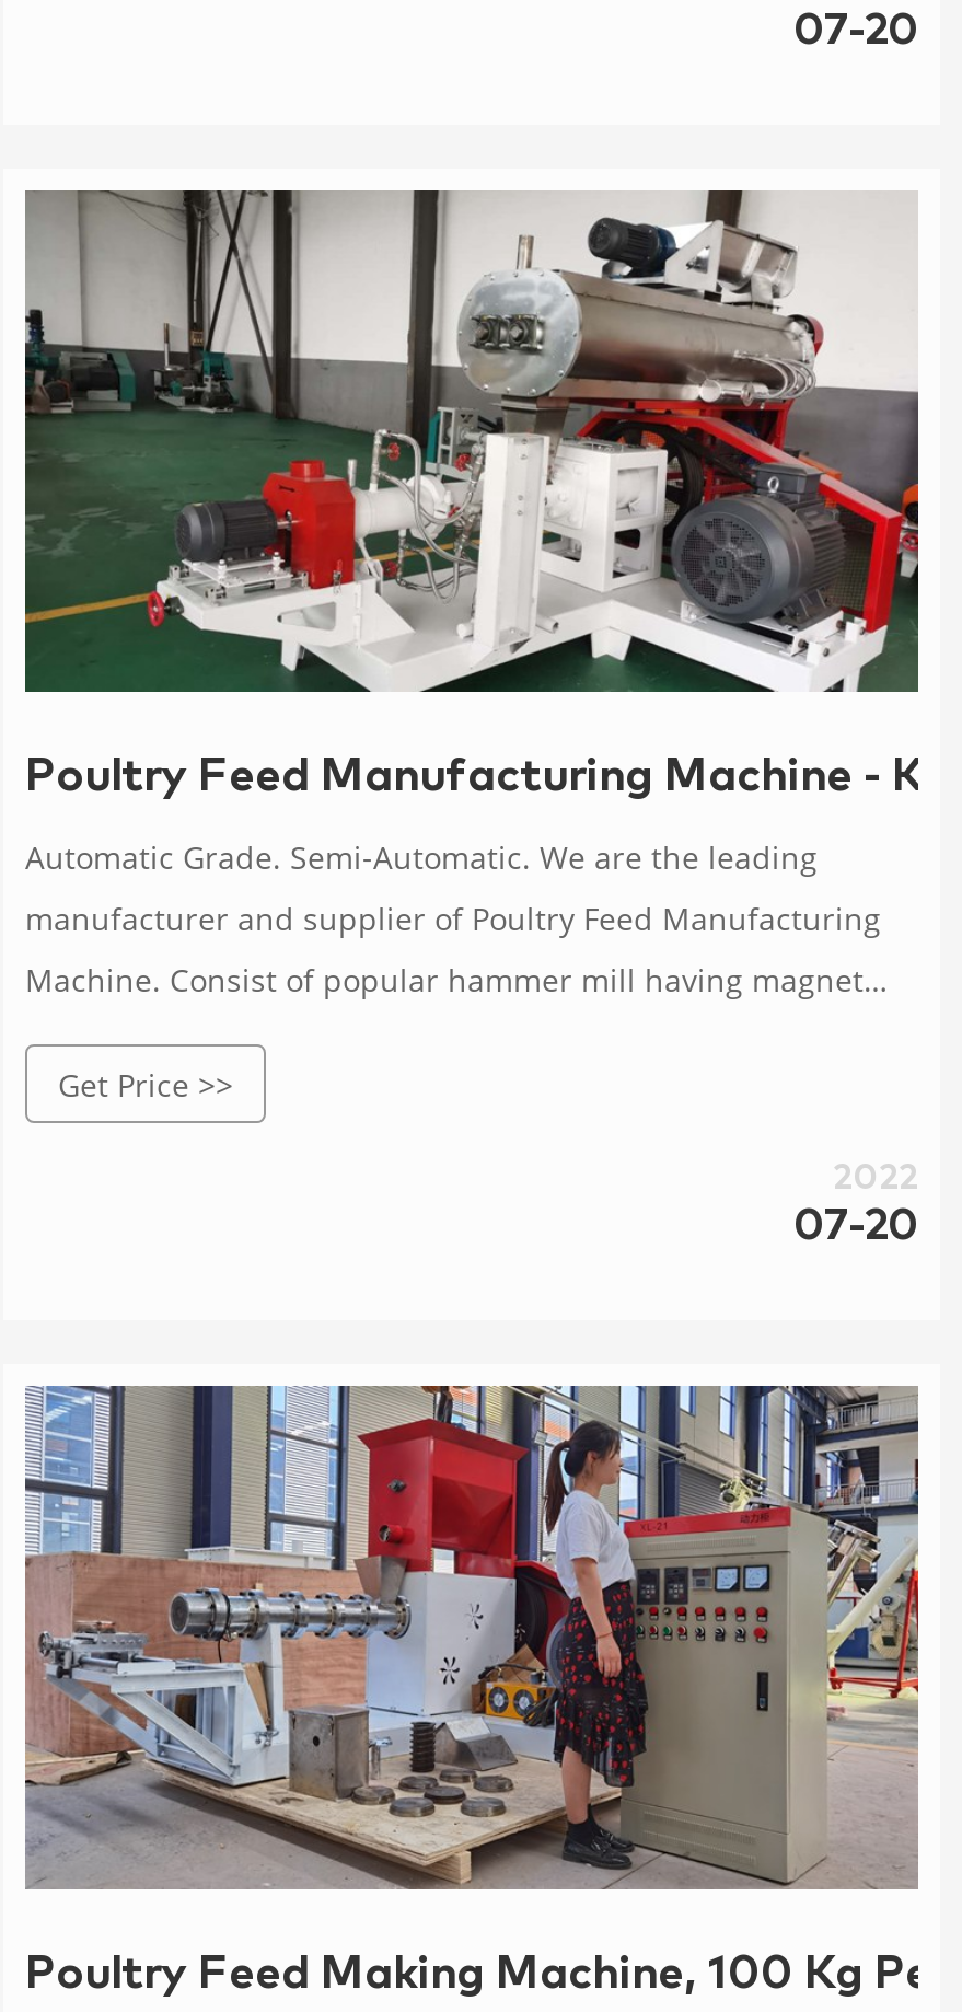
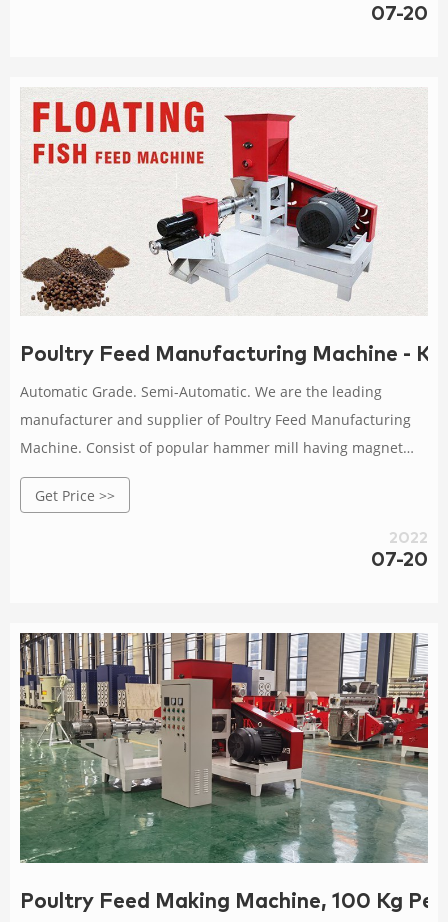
- [image]
+ [image]

- [image]
+ [image]
